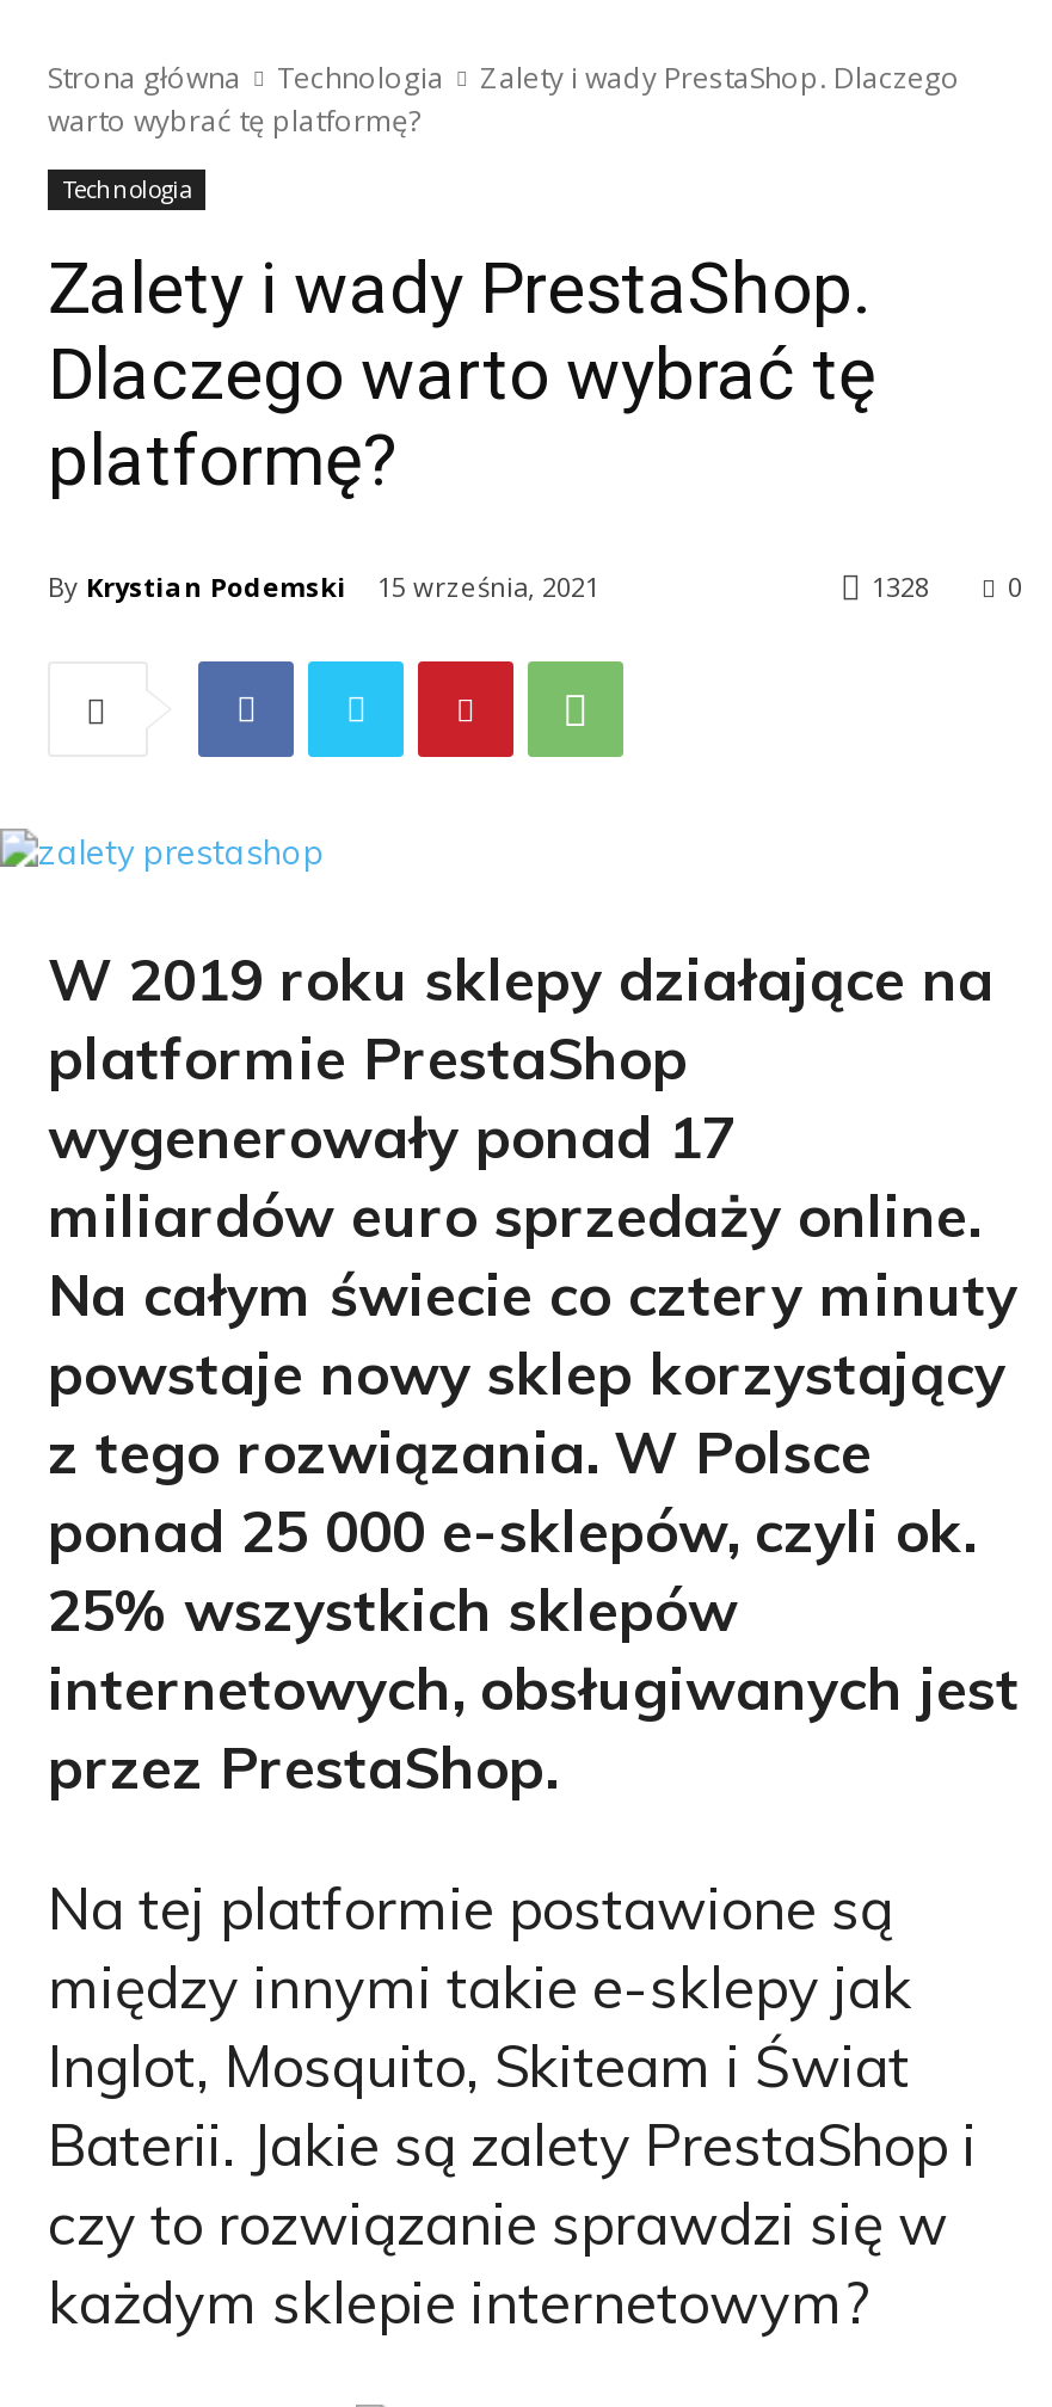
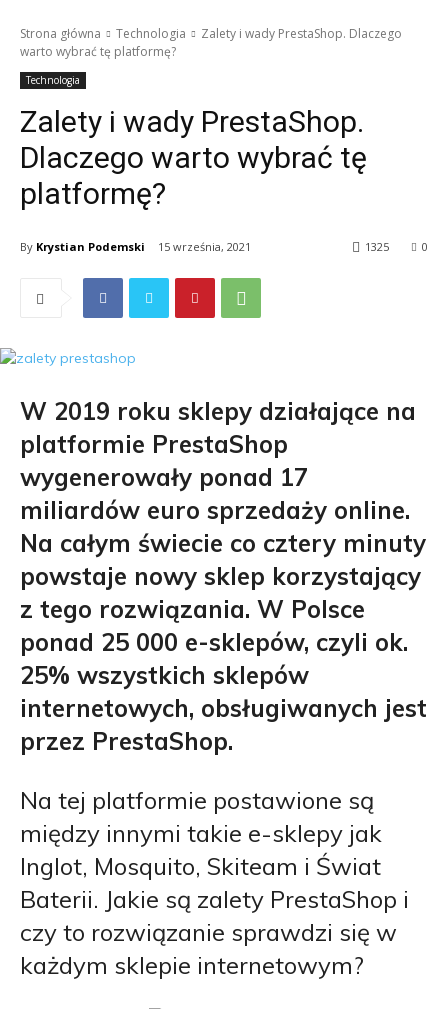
- 1328
+ 1325
